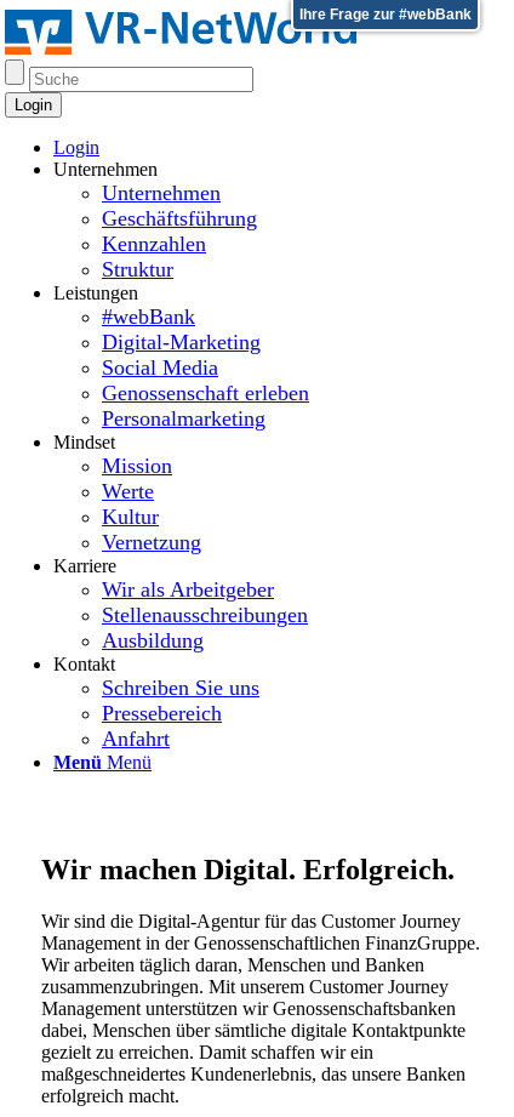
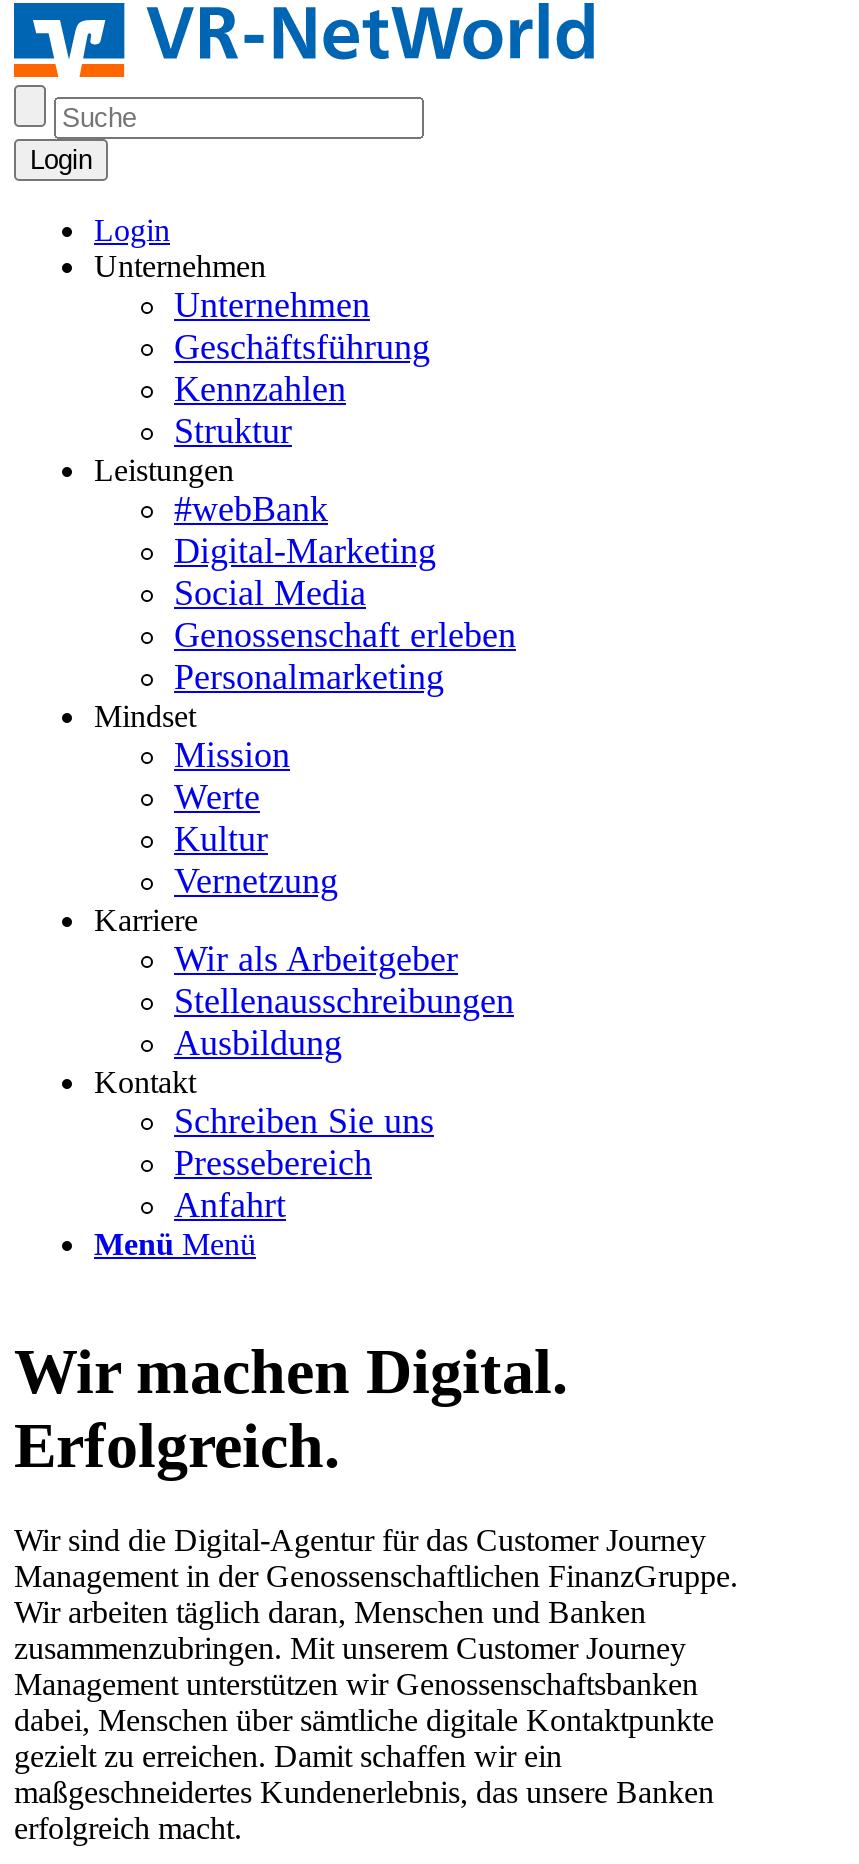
- Ihre Frage zur #webBank
